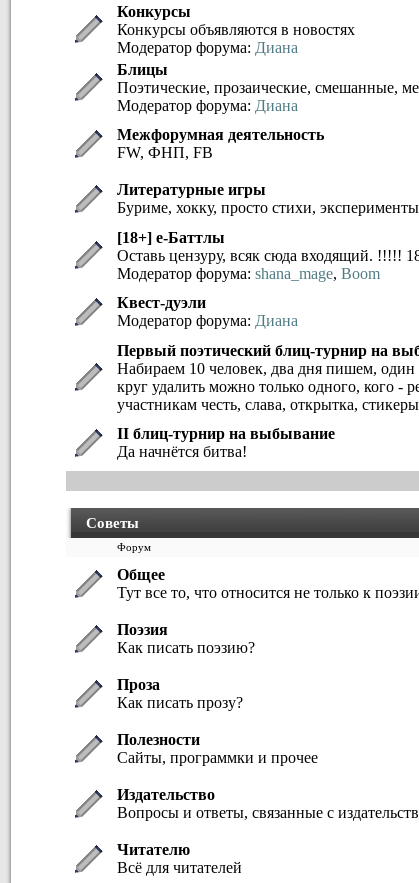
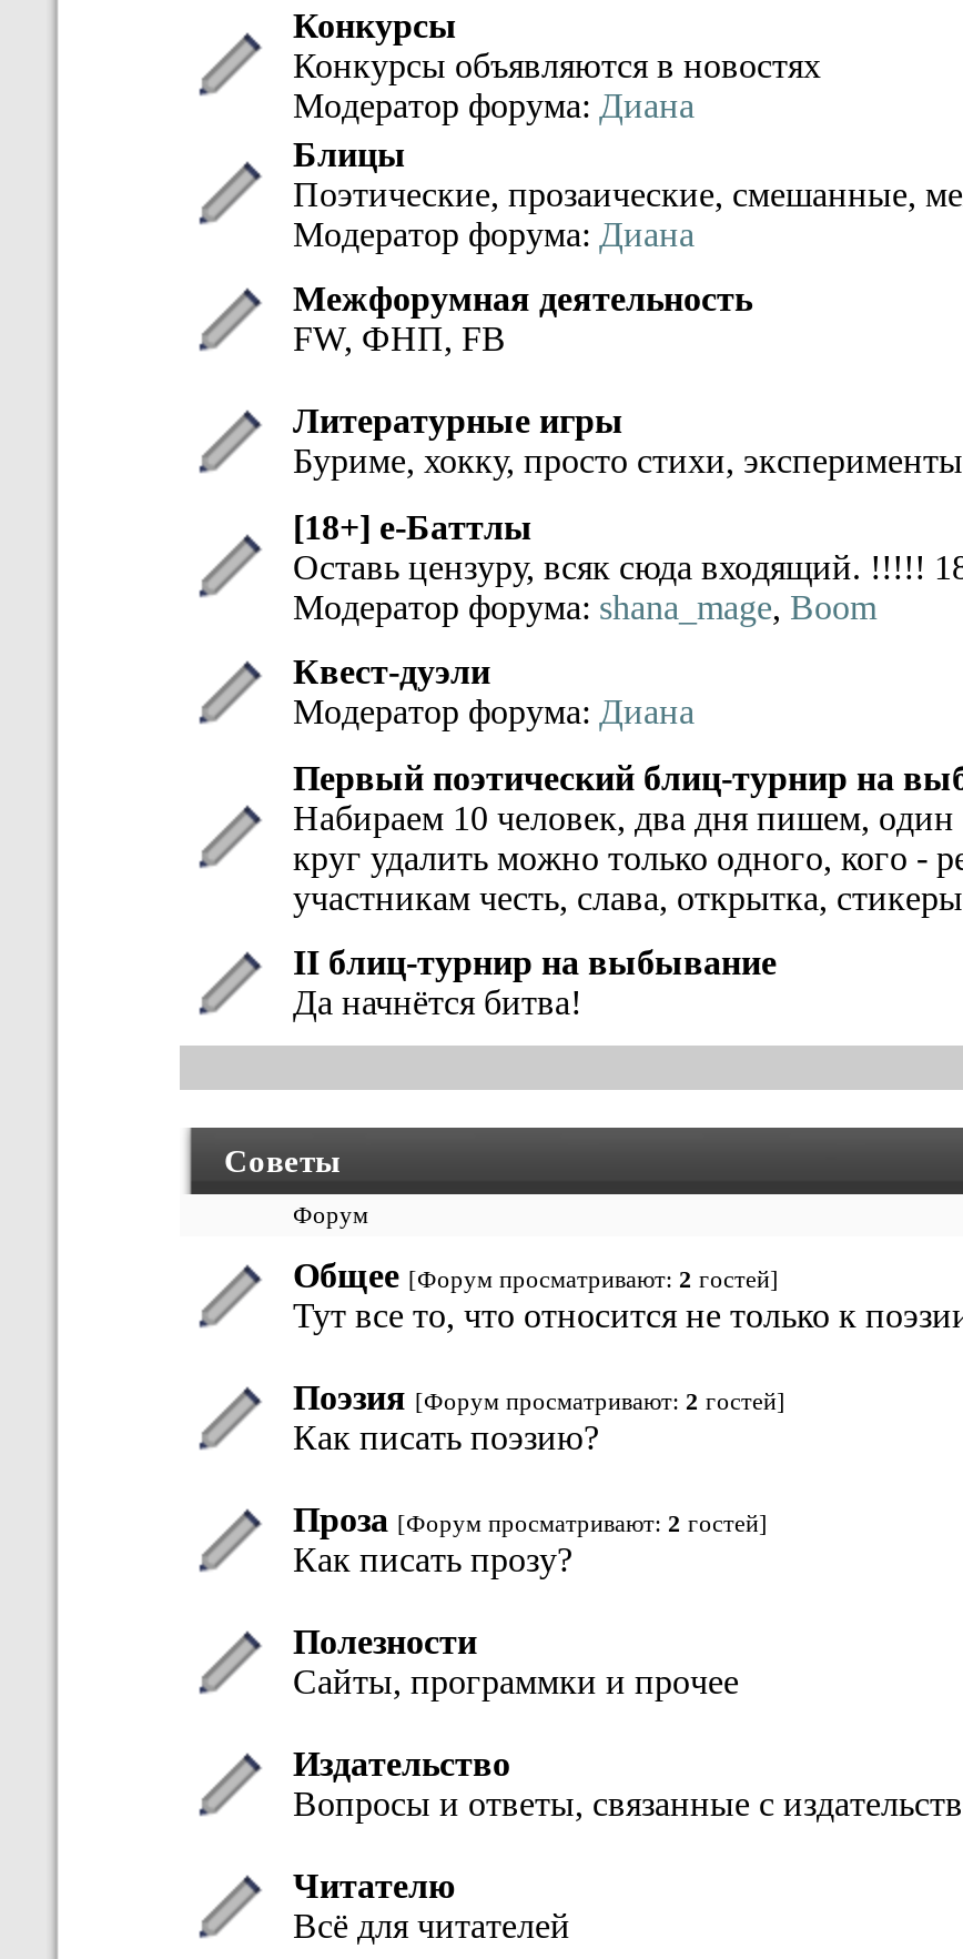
- Общее
+ Общее [Форум просматривают: 2 гостей]

- Поэзия
+ Поэзия [Форум просматривают: 2 гостей]

- Проза
+ Проза [Форум просматривают: 2 гостей]
